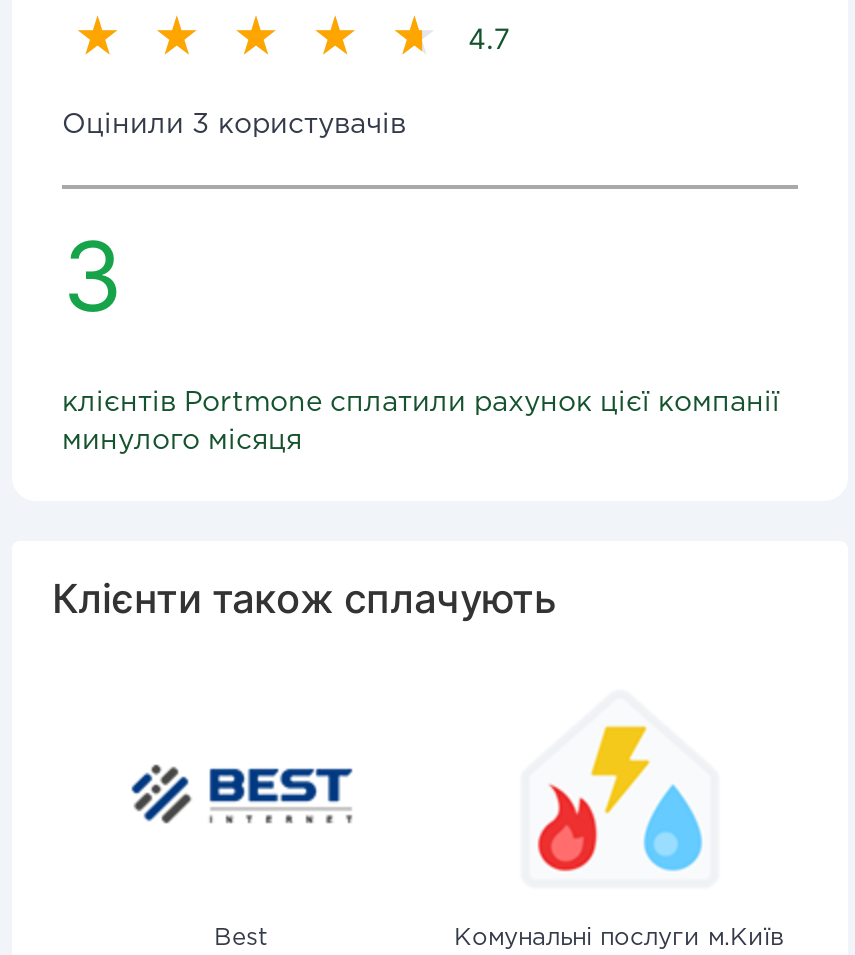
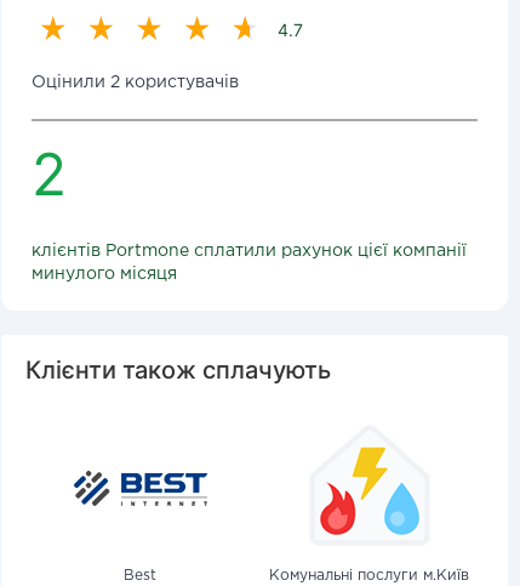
- Оцінили 3 користувачів
+ Оцінили 2 користувачів

- 3
+ 2
